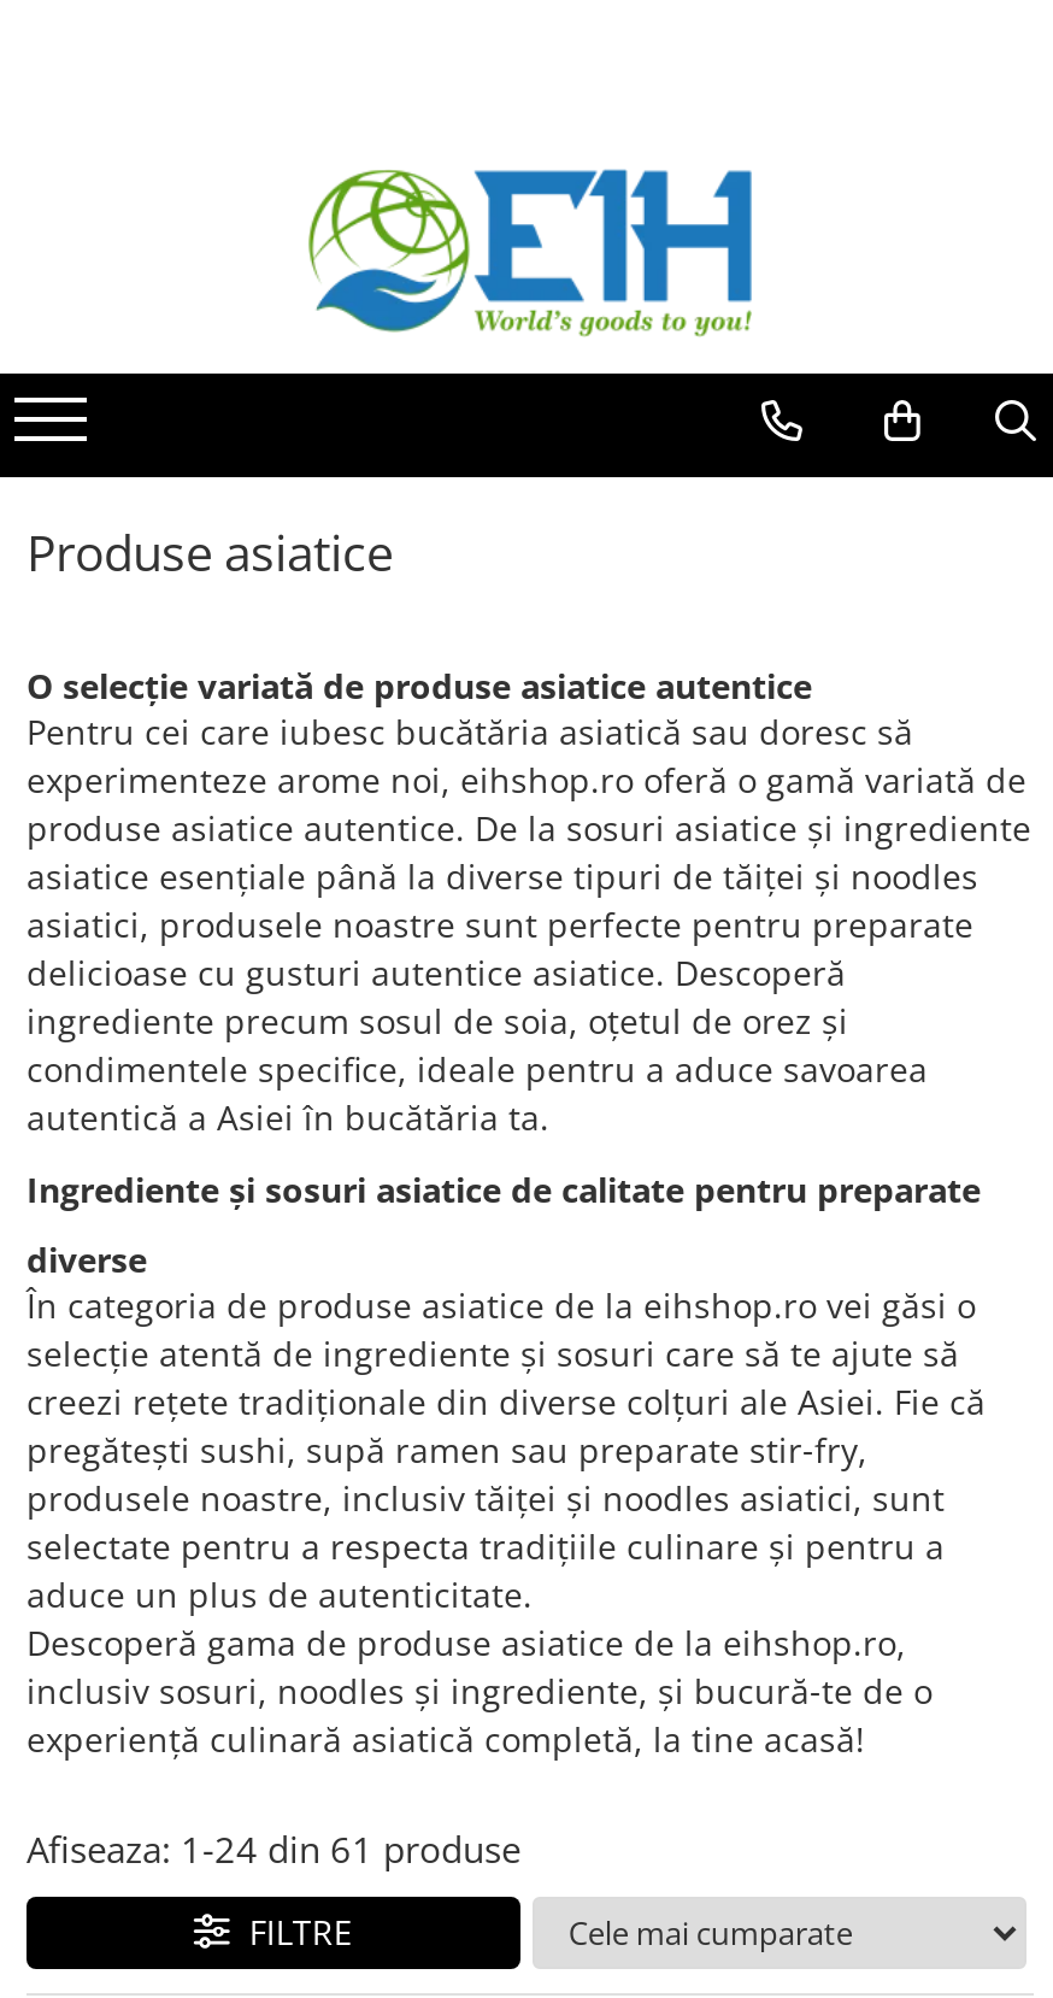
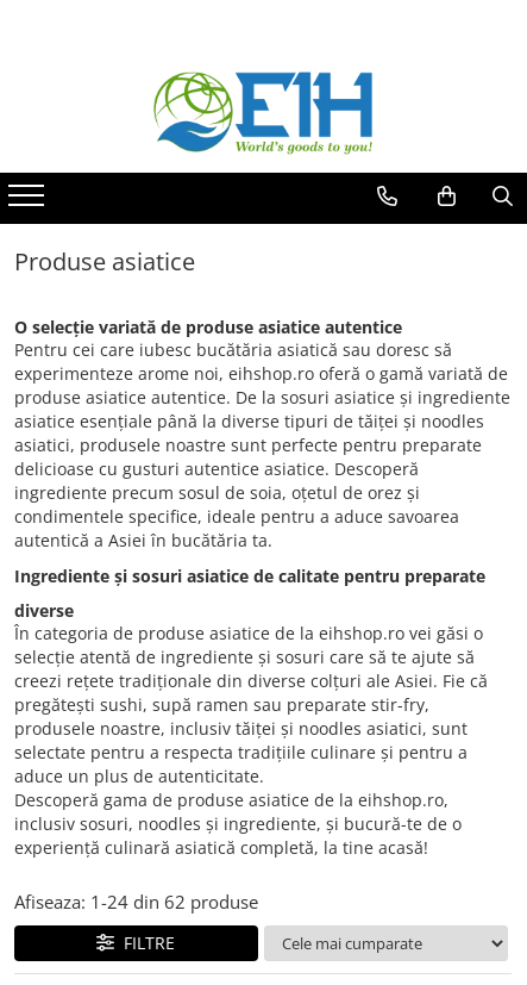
- Afiseaza: 1- 24 din 61 produse
+ Afiseaza: 1- 24 din 62 produse
